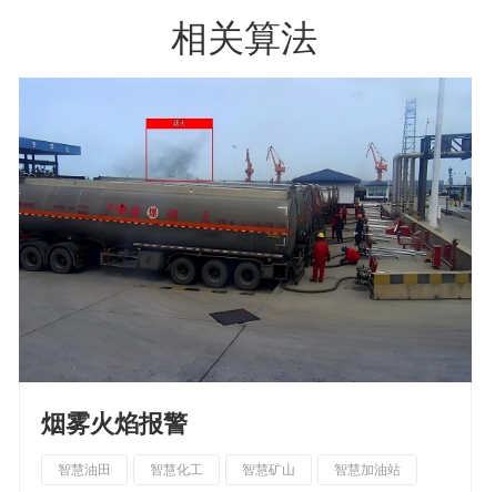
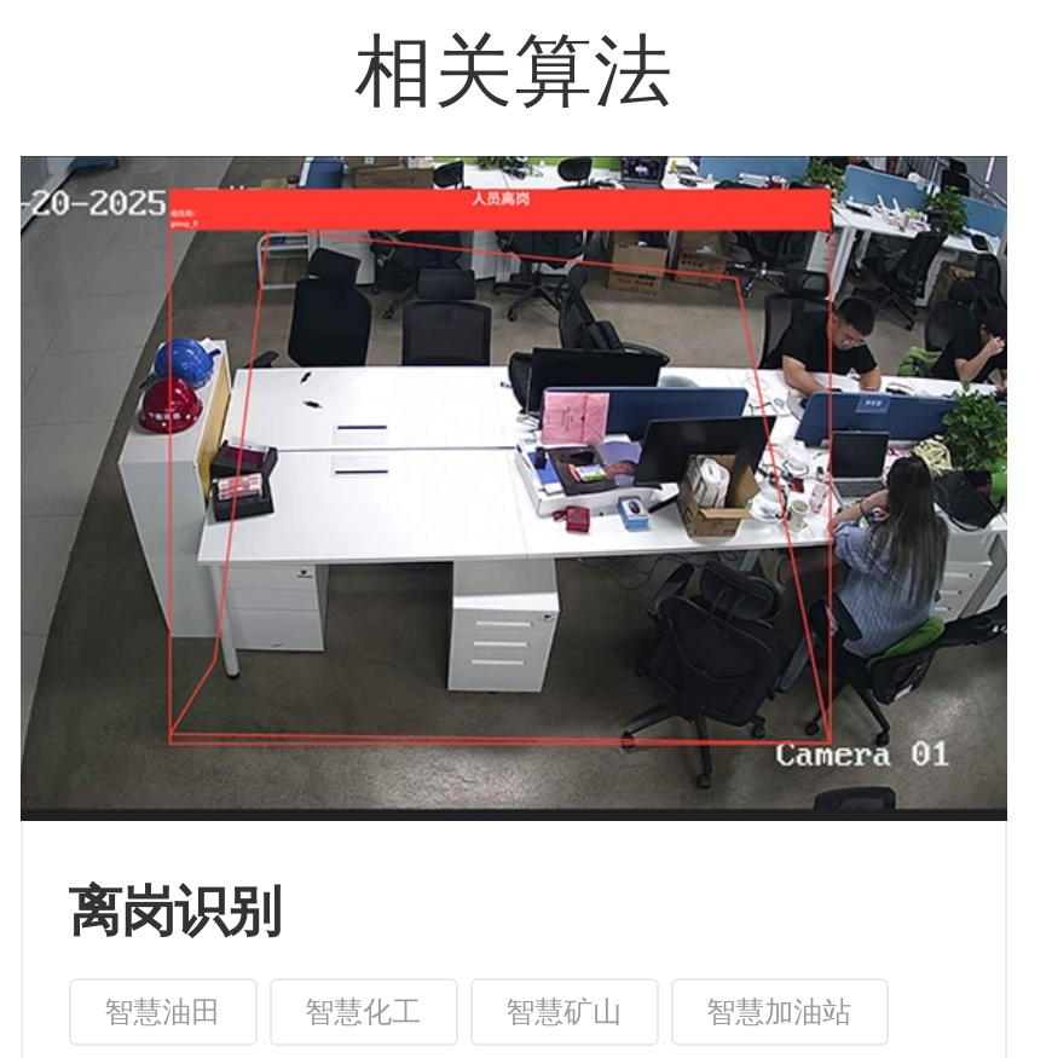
- [image]
- 烟雾火焰报警
+ [image]
+ 离岗识别
